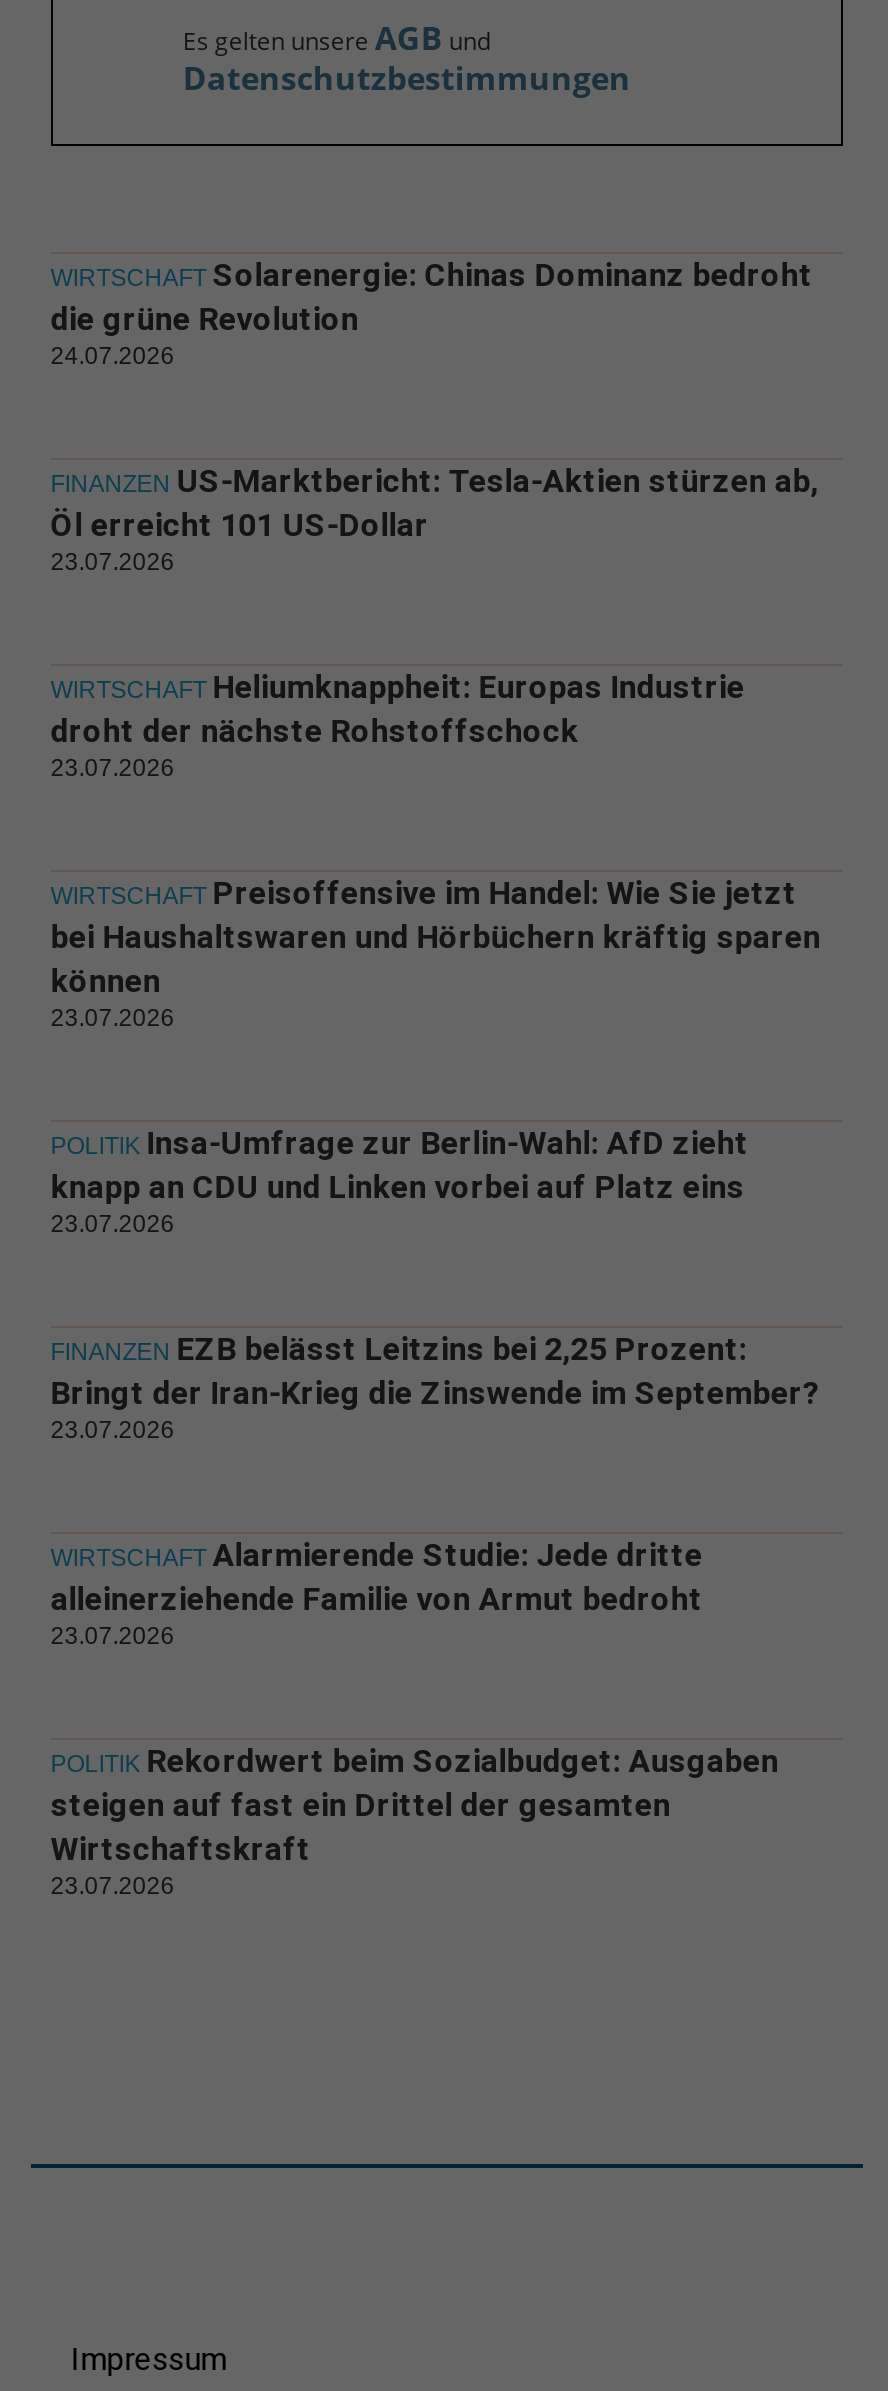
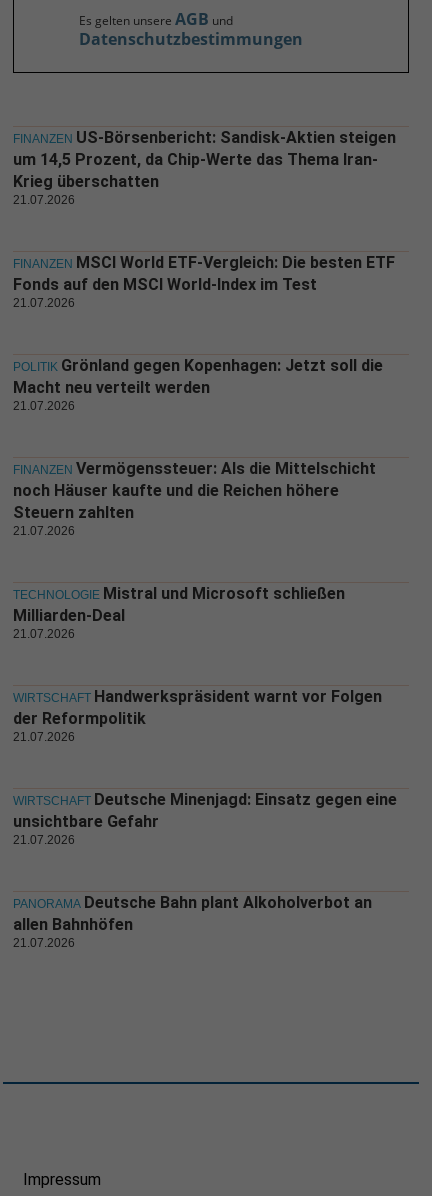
- WIRTSCHAFT Solarenergie: Chinas Dominanz bedroht
- die grüne Revolution
- 24.07.2026
+ FINANZEN US-Börsenbericht: Sandisk-Aktien steigen
+ um 14,5 Prozent, da Chip-Werte das Thema Iran-
+ Krieg überschatten
+ 21.07.2026

- FINANZEN US-Marktbericht: Tesla-Aktien stürzen ab,
- Öl erreicht 101 US-Dollar
- 23.07.2026
+ FINANZEN MSCI World ETF-Vergleich: Die besten ETF
+ Fonds auf den MSCI World-Index im Test
+ 21.07.2026

- WIRTSCHAFT Heliumknappheit: Europas Industrie
- droht der nächste Rohstoffschock
- 23.07.2026
+ POLITIK Grönland gegen Kopenhagen: Jetzt soll die
+ Macht neu verteilt werden
+ 21.07.2026

- WIRTSCHAFT Preisoffensive im Handel: Wie Sie jetzt
- bei Haushaltswaren und Hörbüchern kräftig sparen
- können
- 23.07.2026
+ FINANZEN Vermögenssteuer: Als die Mittelschicht
+ noch Häuser kaufte und die Reichen höhere
+ Steuern zahlten
+ 21.07.2026

- POLITIK Insa-Umfrage zur Berlin-Wahl: AfD zieht
- knapp an CDU und Linken vorbei auf Platz eins
- 23.07.2026
+ TECHNOLOGIE Mistral und Microsoft schließen
+ Milliarden-Deal
+ 21.07.2026

- FINANZEN EZB belässt Leitzins bei 2,25 Prozent:
- Bringt der Iran-Krieg die Zinswende im September?
- 23.07.2026
+ WIRTSCHAFT Handwerkspräsident warnt vor Folgen
+ der Reformpolitik
+ 21.07.2026

- WIRTSCHAFT Alarmierende Studie: Jede dritte
- alleinerziehende Familie von Armut bedroht
- 23.07.2026
+ WIRTSCHAFT Deutsche Minenjagd: Einsatz gegen eine
+ unsichtbare Gefahr
+ 21.07.2026

- POLITIK Rekordwert beim Sozialbudget: Ausgaben
- steigen auf fast ein Drittel der gesamten
- Wirtschaftskraft
- 23.07.2026
+ PANORAMA Deutsche Bahn plant Alkoholverbot an
+ allen Bahnhöfen
+ 21.07.2026
